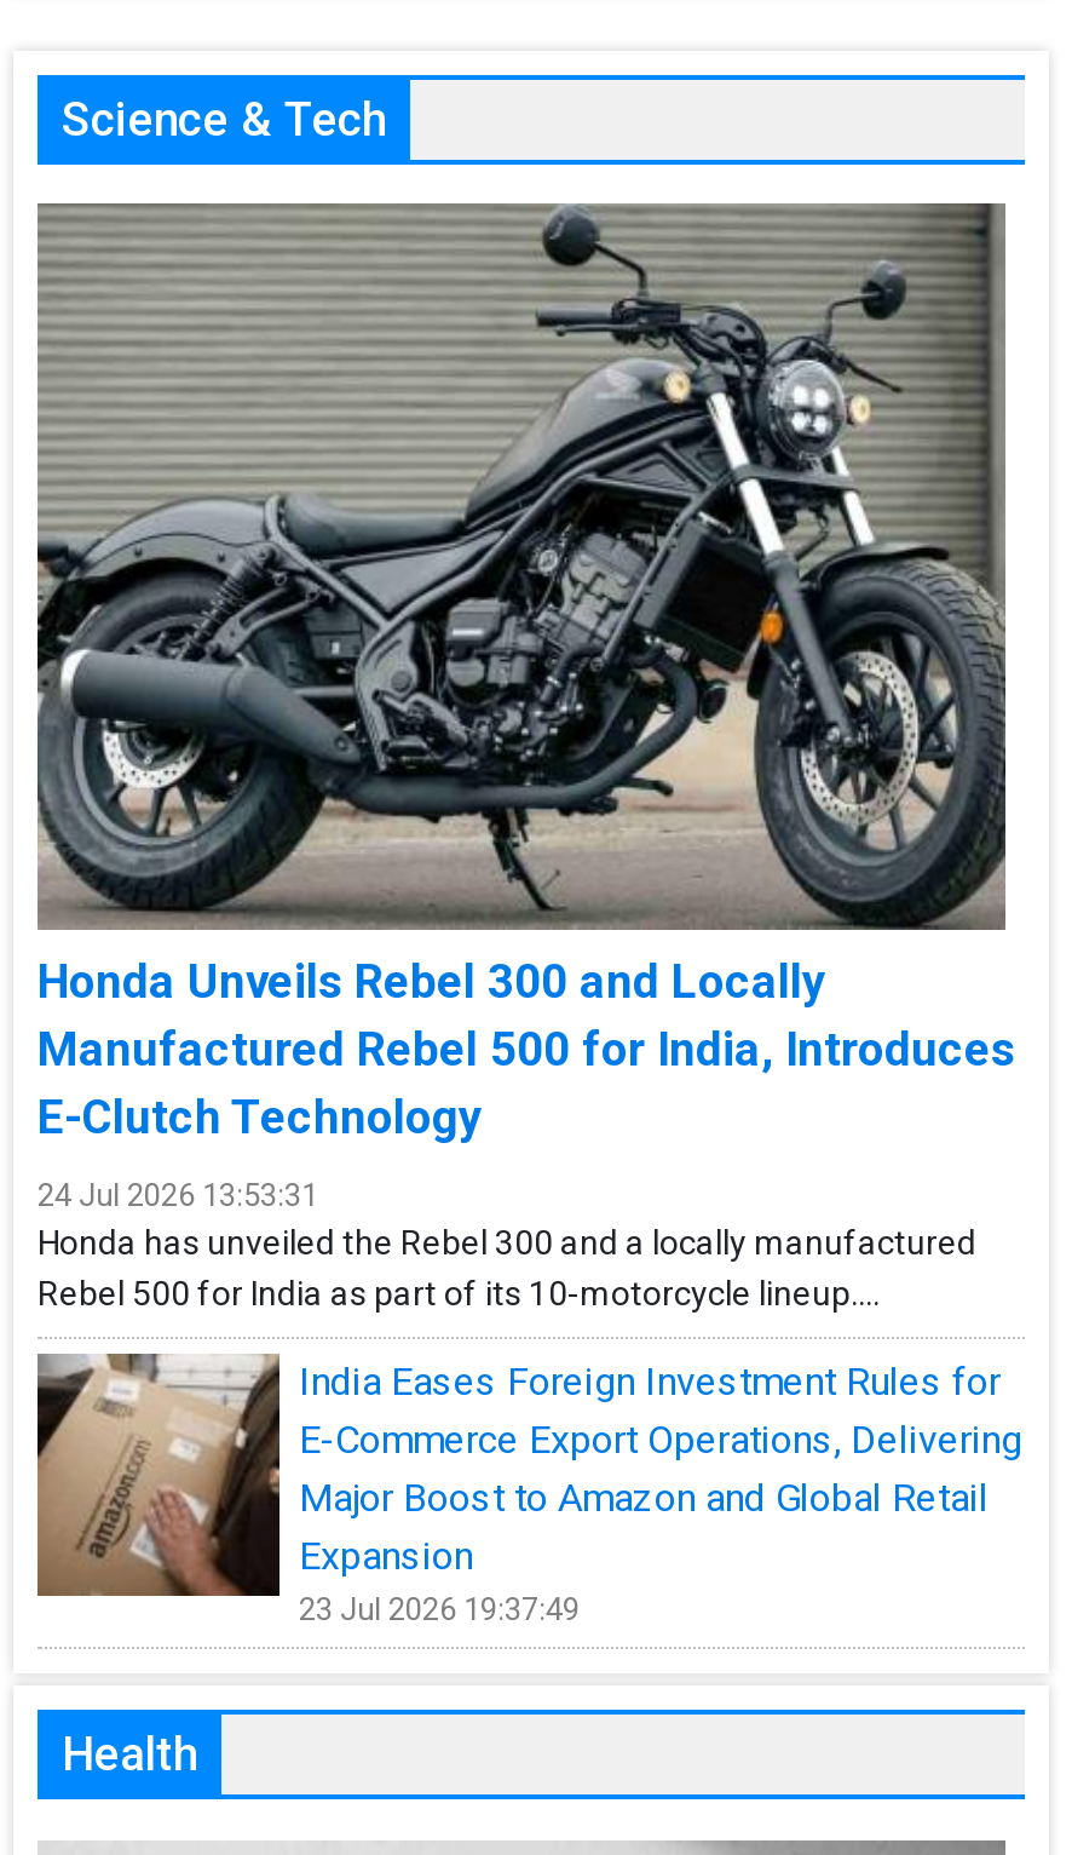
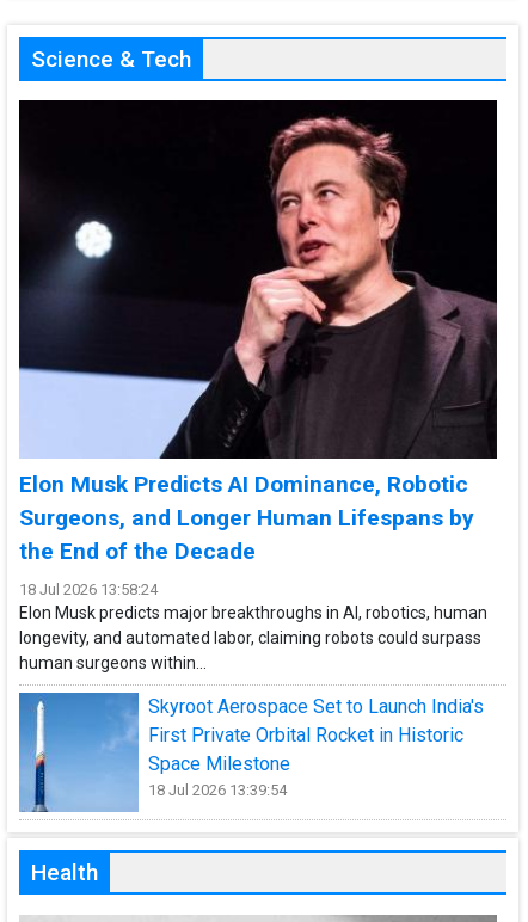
- [image]
- Honda Unveils Rebel 300 and Locally
- Manufactured Rebel 500 for India, Introduces
- E-Clutch Technology
+ [image]
+ Elon Musk Predicts AI Dominance, Robotic
+ Surgeons, and Longer Human Lifespans by
+ the End of the Decade

- 24 Jul 2026 13:53:31
- Honda has unveiled the Rebel 300 and a locally manufactured
- Rebel 500 for India as part of its 10-motorcycle lineup....
+ 18 Jul 2026 13:58:24
+ Elon Musk predicts major breakthroughs in AI, robotics, human
+ longevity, and automated labor, claiming robots could surpass
+ human surgeons within...

- [image]
- India Eases Foreign Investment Rules for
- E-Commerce Export Operations, Delivering
- Major Boost to Amazon and Global Retail
- Expansion
- 23 Jul 2026 19:37:49
+ [image]
+ Skyroot Aerospace Set to Launch India's
+ First Private Orbital Rocket in Historic
+ Space Milestone
+ 18 Jul 2026 13:39:54
